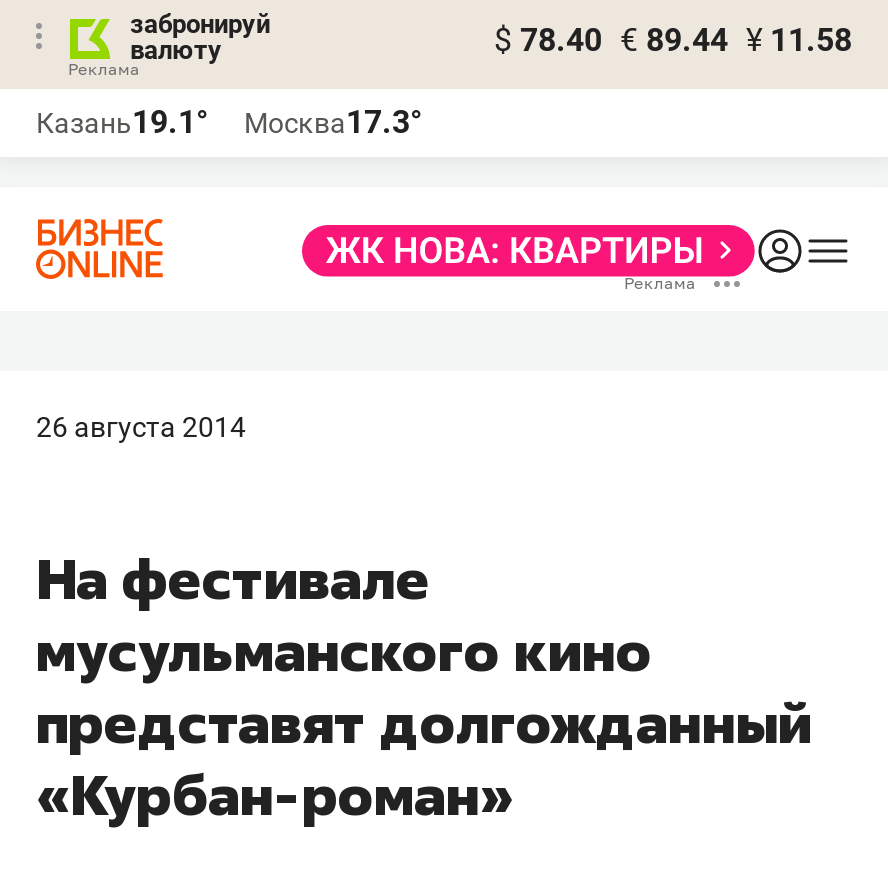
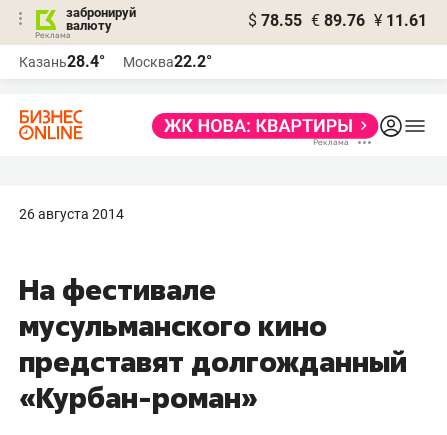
- $ 78.40 € 89.44 ¥ 11.58
+ $ 78.55 € 89.76 ¥ 11.61

- Казань19.1°
+ Казань28.4°

- Москва17.3°
+ Москва22.2°
